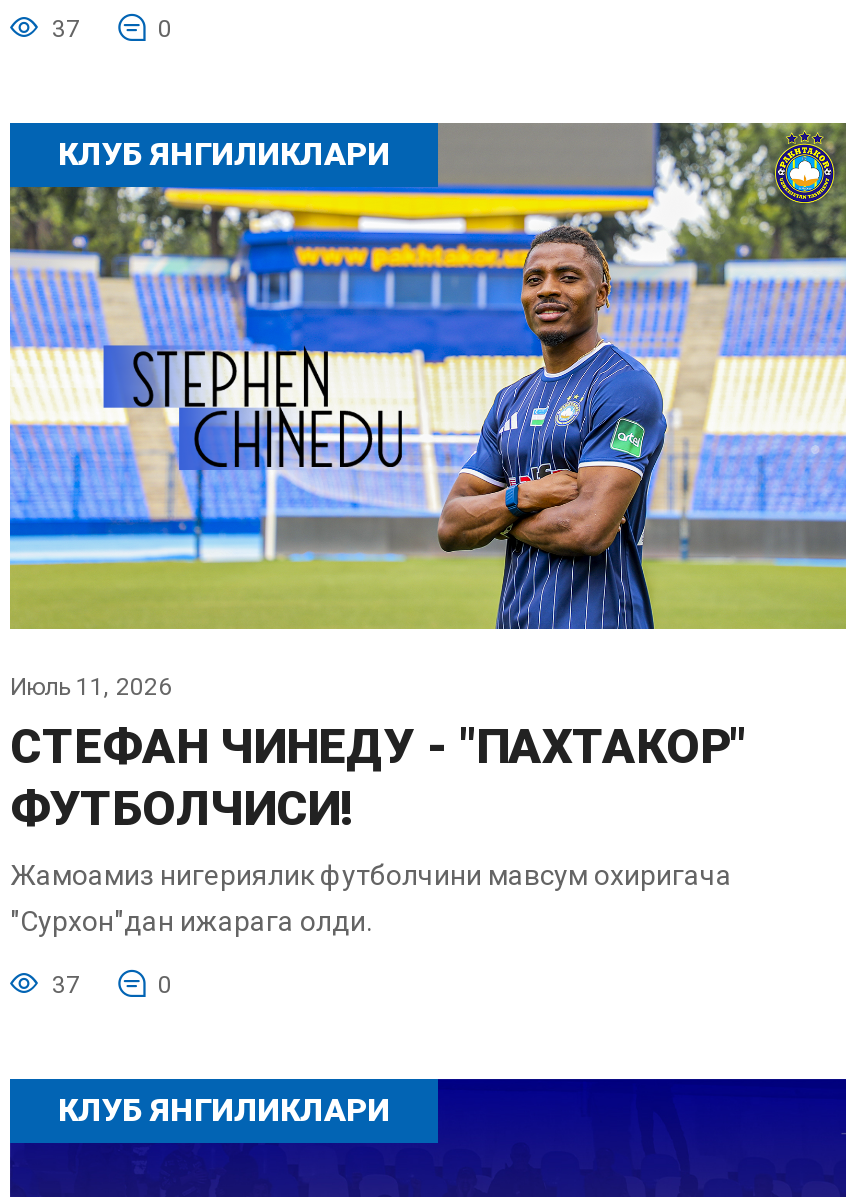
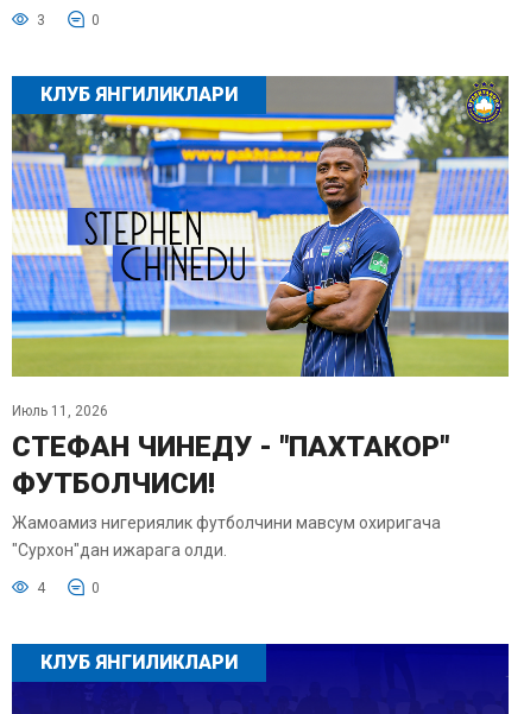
- 37
+ 3

- 37
+ 4
